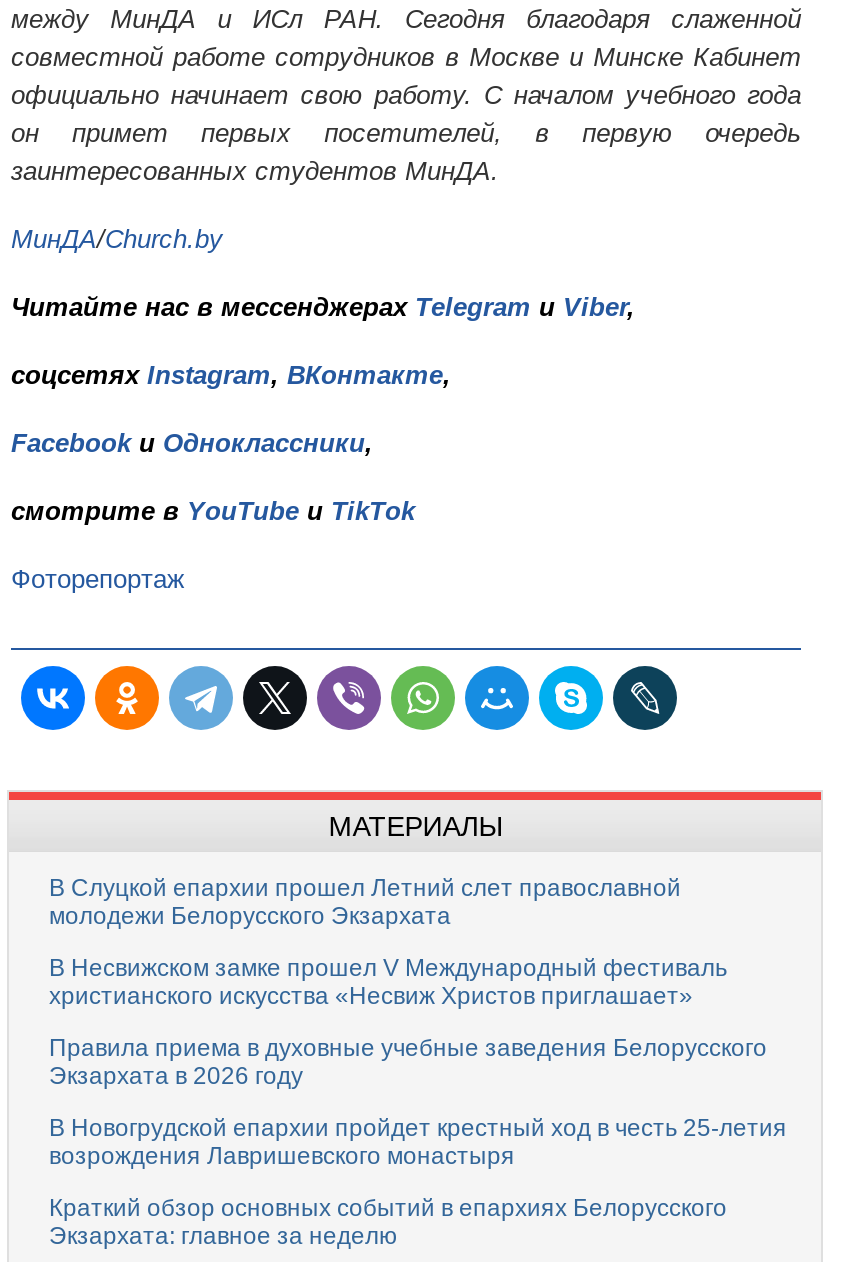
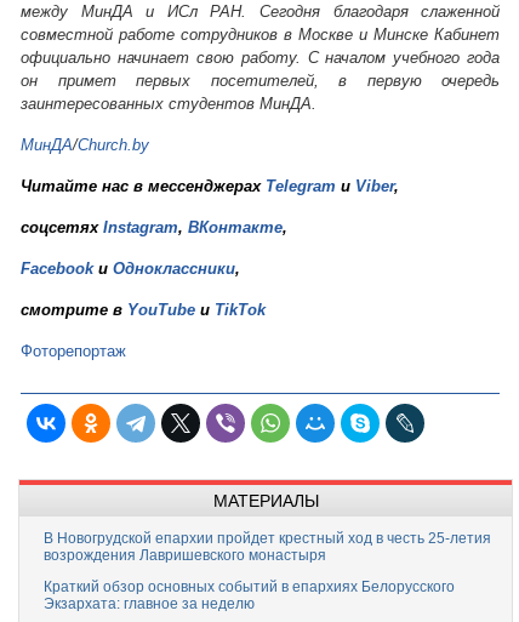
- В Слуцкой епархии прошел Летний слет православной
- молодежи Белорусского Экзархата
- В Несвижском замке прошел V Международный фестиваль
- христианского искусства «Несвиж Христов приглашает»
- Правила приема в духовные учебные заведения Белорусского
- Экзархата в 2026 году
